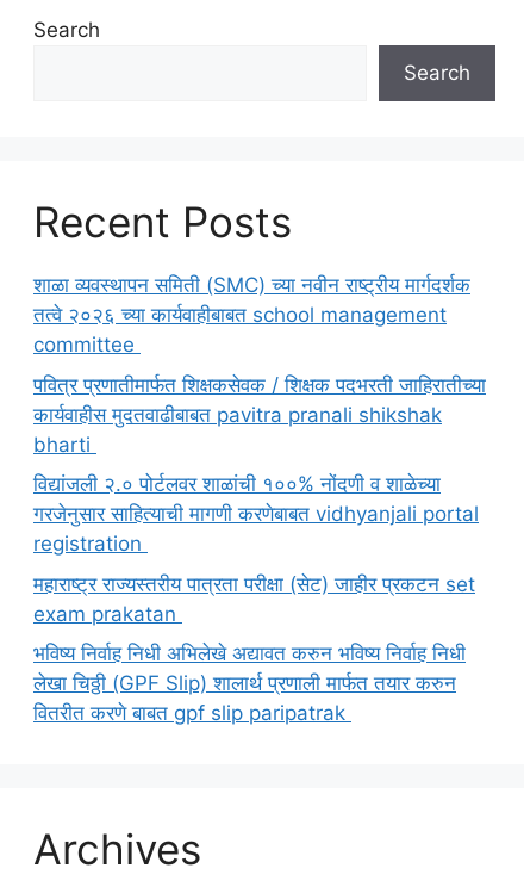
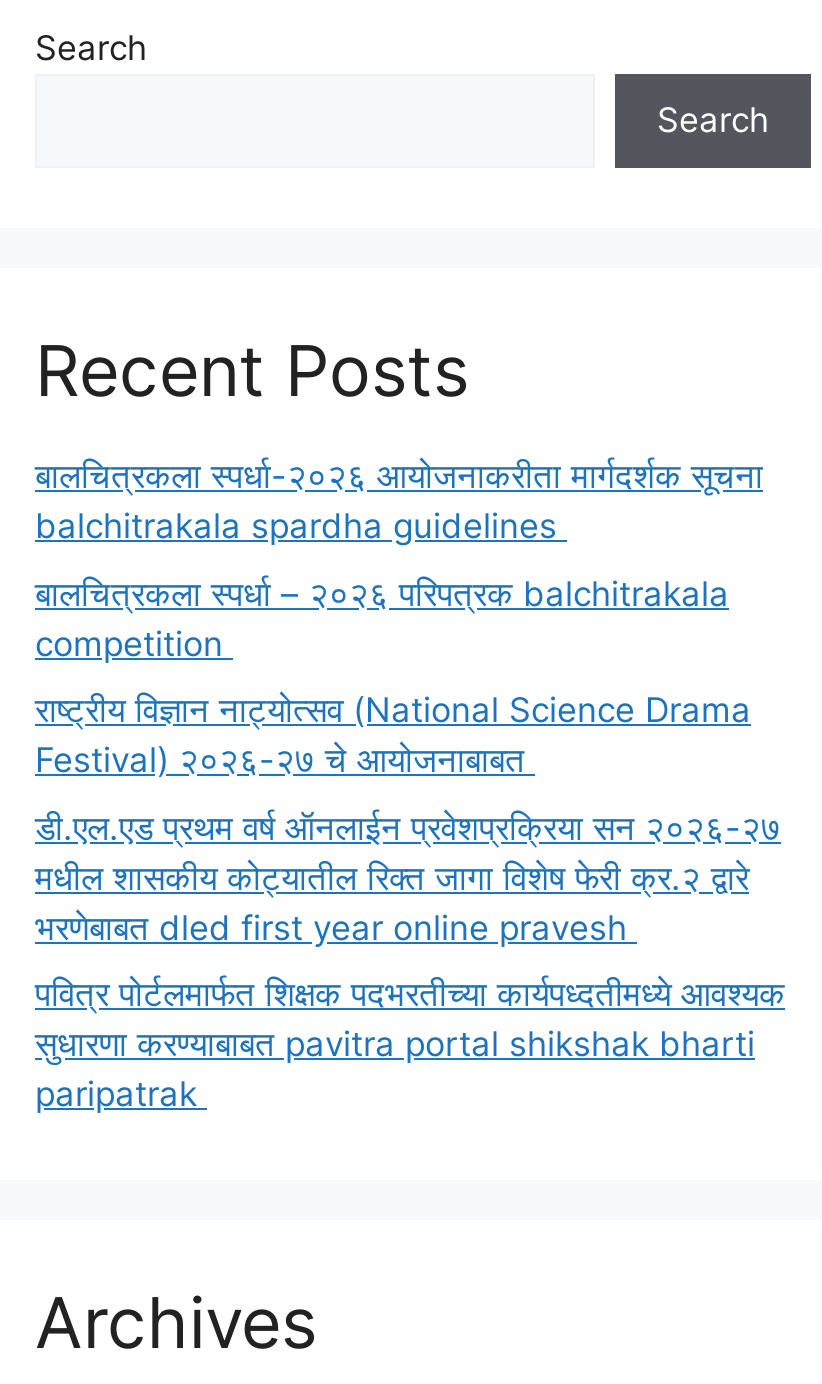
- शाळा व्यवस्थापन समिती (SMC) च्या नवीन राष्ट्रीय मार्गदर्शक
- तत्वे २०२६ च्या कार्यवाहीबाबत school management
- committee
+ बालचित्रकला स्पर्धा-२०२६ आयोजनाकरीता मार्गदर्शक सूचना
+ balchitrakala spardha guidelines

- पवित्र प्रणातीमार्फत शिक्षकसेवक / शिक्षक पदभरती जाहिरातीच्या
- कार्यवाहीस मुदतवाढीबाबत pavitra pranali shikshak
- bharti
+ बालचित्रकला स्पर्धा – २०२६ परिपत्रक balchitrakala
+ competition

- विद्यांजली २.० पोर्टलवर शाळांची १००% नोंदणी व शाळेच्या
- गरजेनुसार साहित्याची मागणी करणेबाबत vidhyanjali portal
- registration
+ राष्ट्रीय विज्ञान नाट्योत्सव (National Science Drama
+ Festival) २०२६-२७ चे आयोजनाबाबत

- महाराष्ट्र राज्यस्तरीय पात्रता परीक्षा (सेट) जाहीर प्रकटन set
- exam prakatan
+ डी.एल.एड प्रथम वर्ष ऑनलाईन प्रवेशप्रक्रिया सन २०२६-२७
+ मधील शासकीय कोट्यातील रिक्त जागा विशेष फेरी क्र.२ द्वारे
+ भरणेबाबत dled first year online pravesh

- भविष्य निर्वाह निधी अभिलेखे अद्यावत करुन भविष्य निर्वाह निधी
- लेखा चिठ्ठी (GPF Slip) शालार्थ प्रणाली मार्फत तयार करुन
- वितरीत करणे बाबत gpf slip paripatrak
+ पवित्र पोर्टलमार्फत शिक्षक पदभरतीच्या कार्यपध्दतीमध्ये आवश्यक
+ सुधारणा करण्याबाबत pavitra portal shikshak bharti
+ paripatrak
